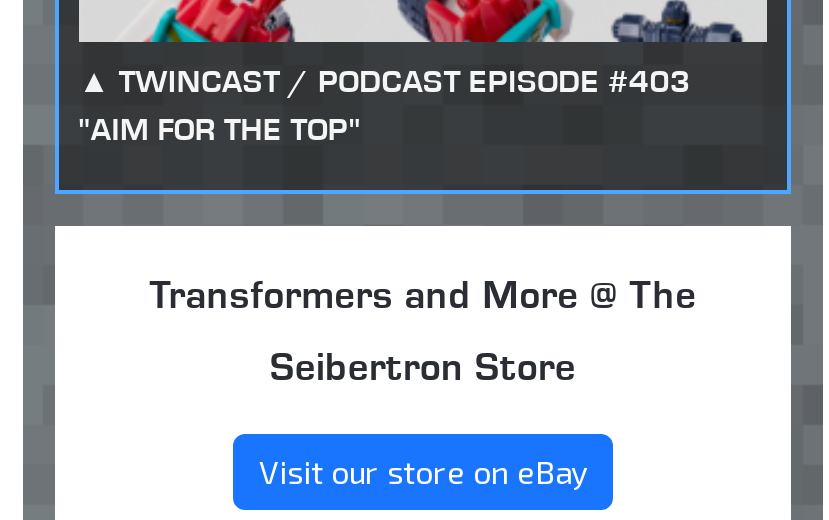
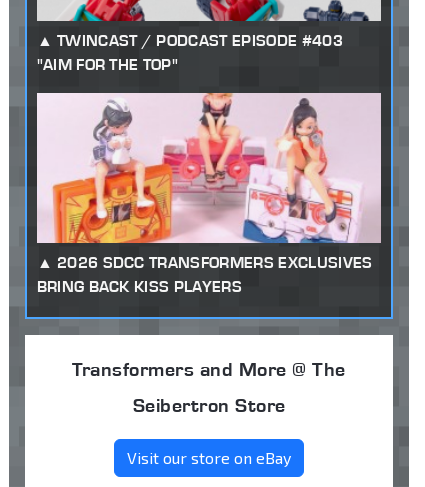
+ [image]
+ 2026 SDCC TRANSFORMERS EXCLUSIVES
+ BRING BACK KISS PLAYERS
